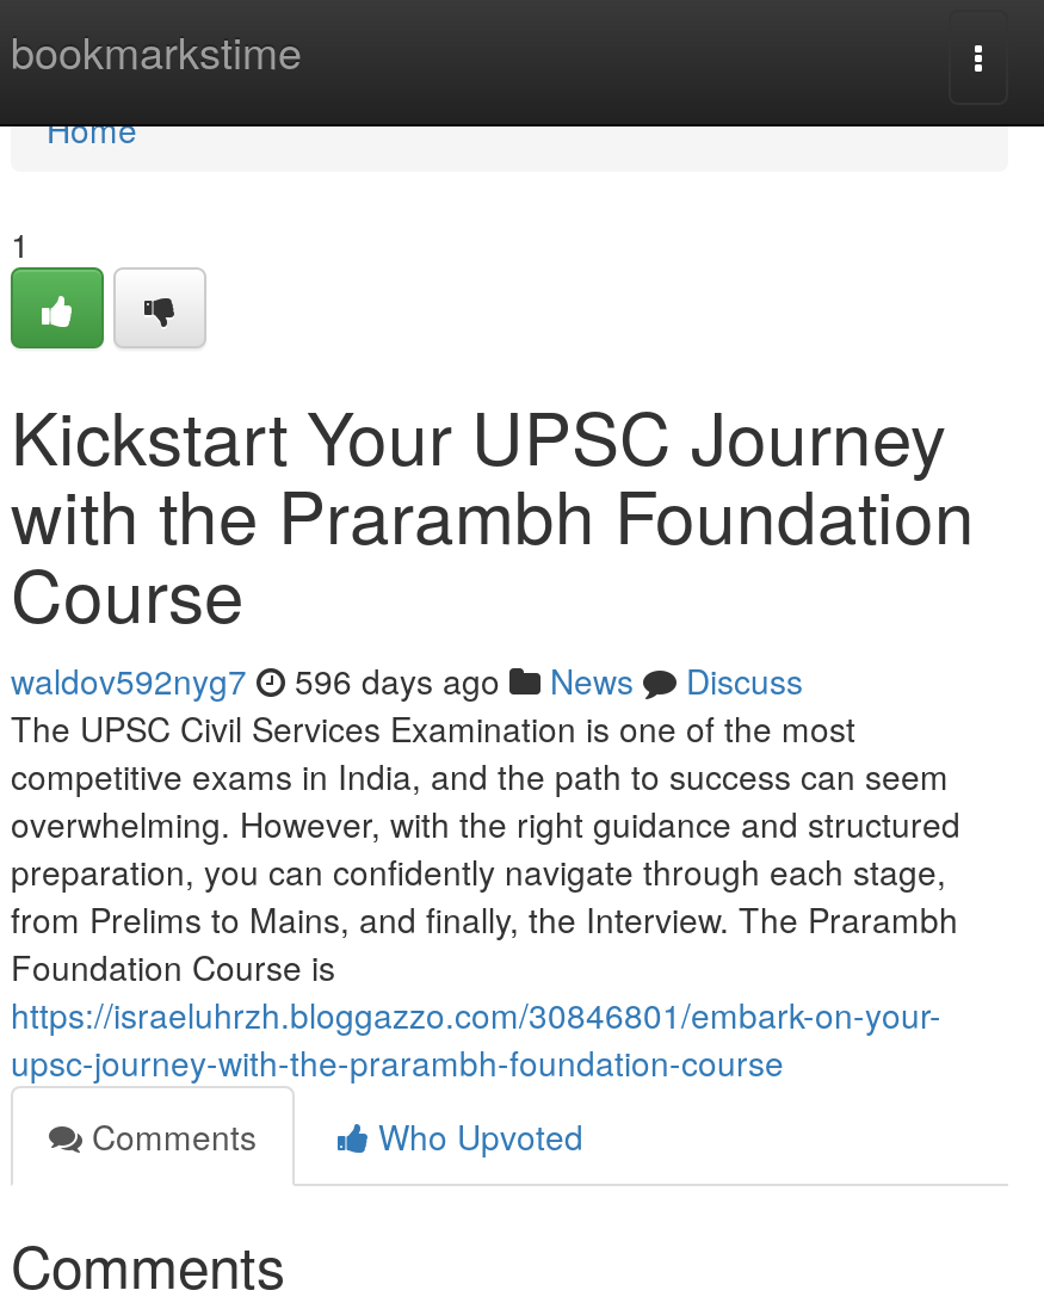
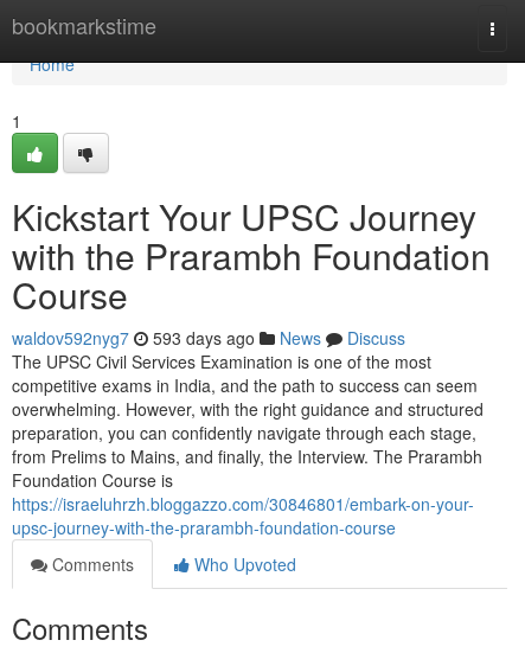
- waldov592nyg7 596 days ago News Discuss
+ waldov592nyg7 593 days ago News Discuss
